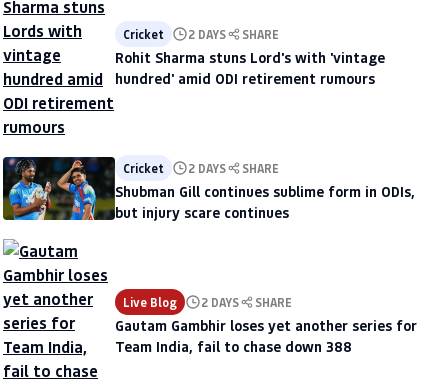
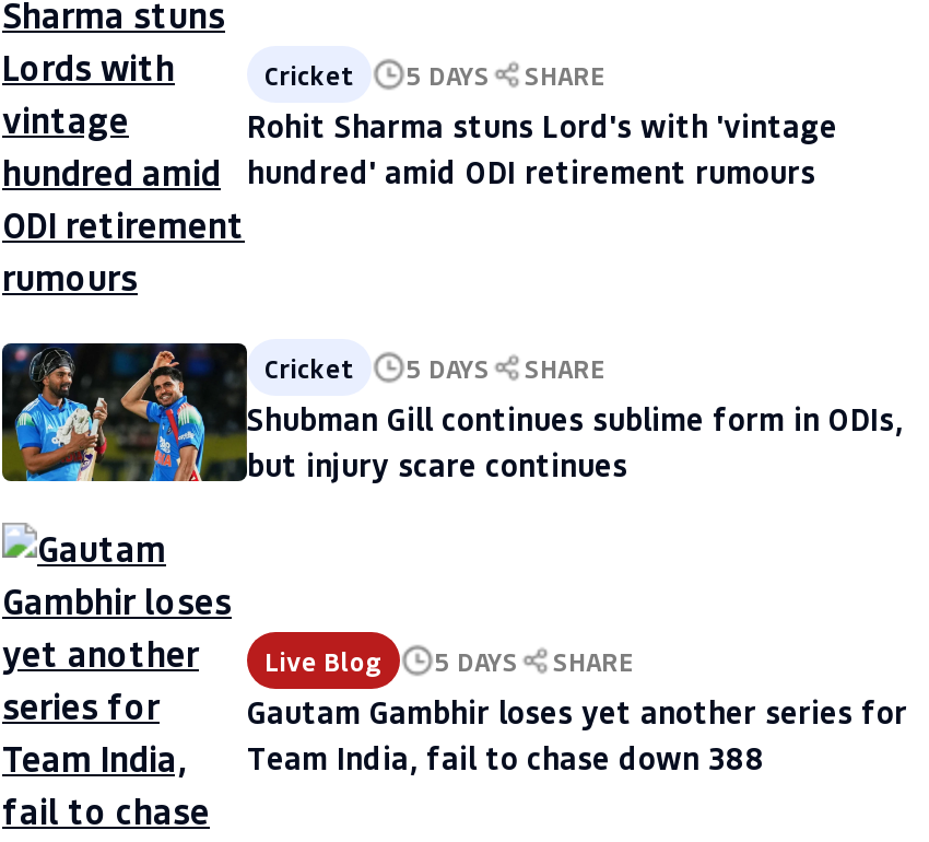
- Cricket 2 DAYS SHARE
+ Cricket 5 DAYS SHARE

- Cricket 2 DAYS SHARE
+ Cricket 5 DAYS SHARE

- Live Blog 2 DAYS SHARE
+ Live Blog 5 DAYS SHARE
